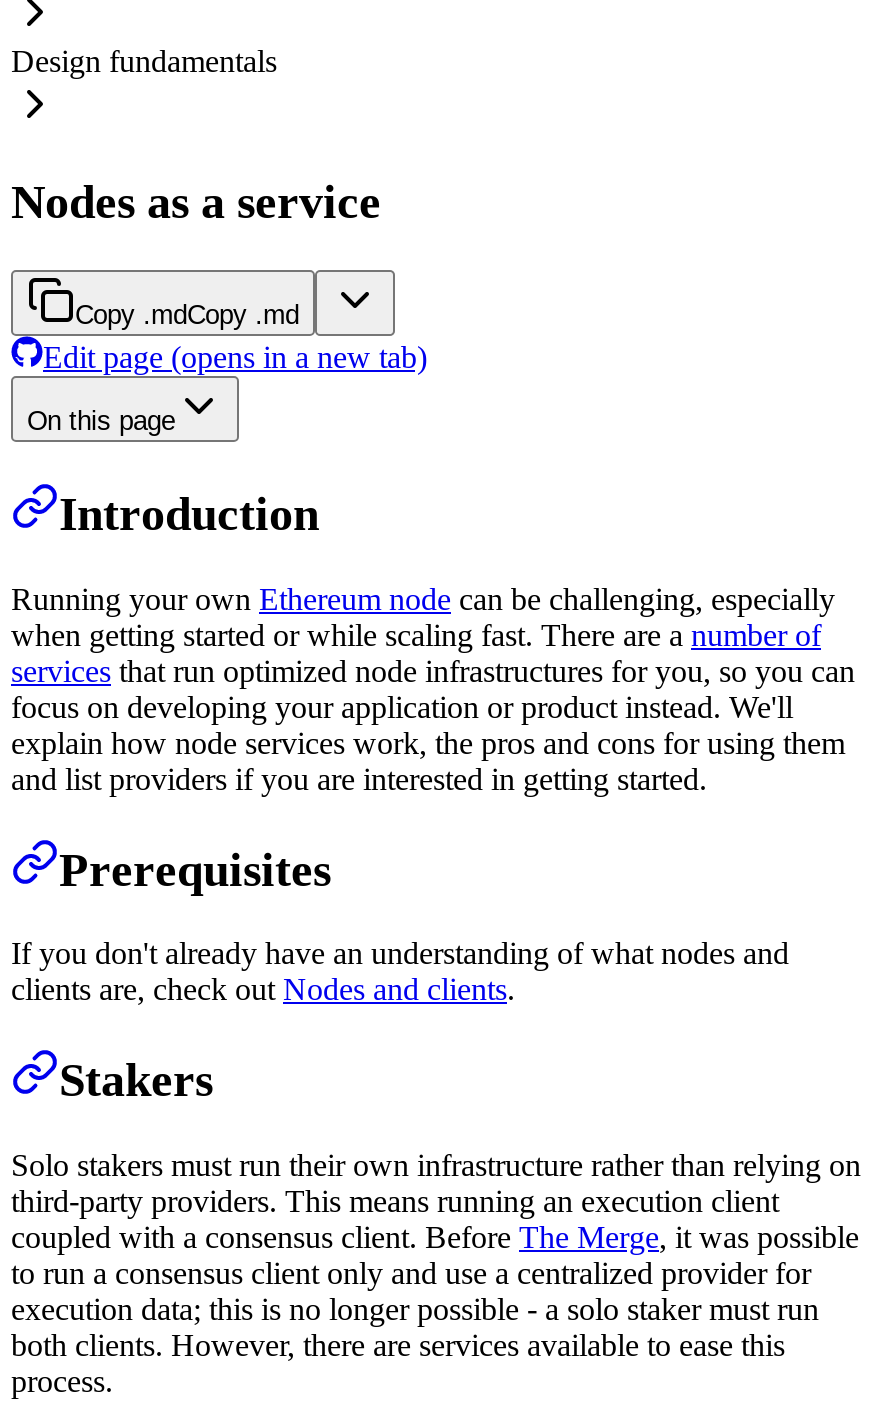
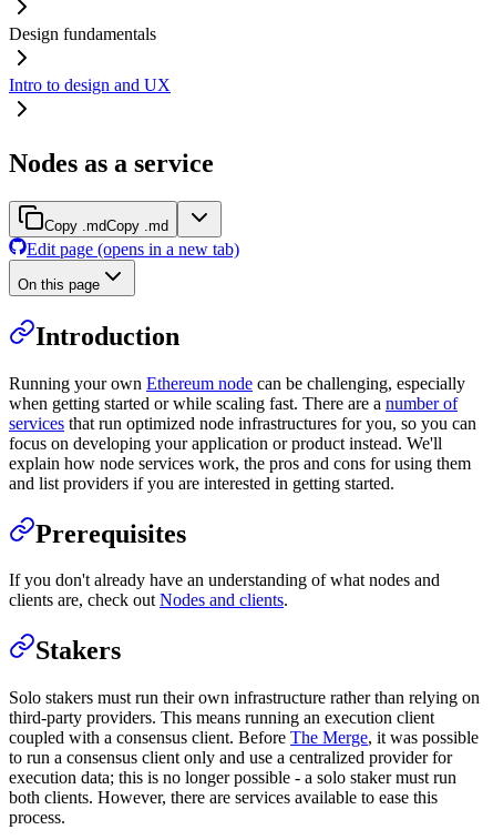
+ Intro to design and UX
